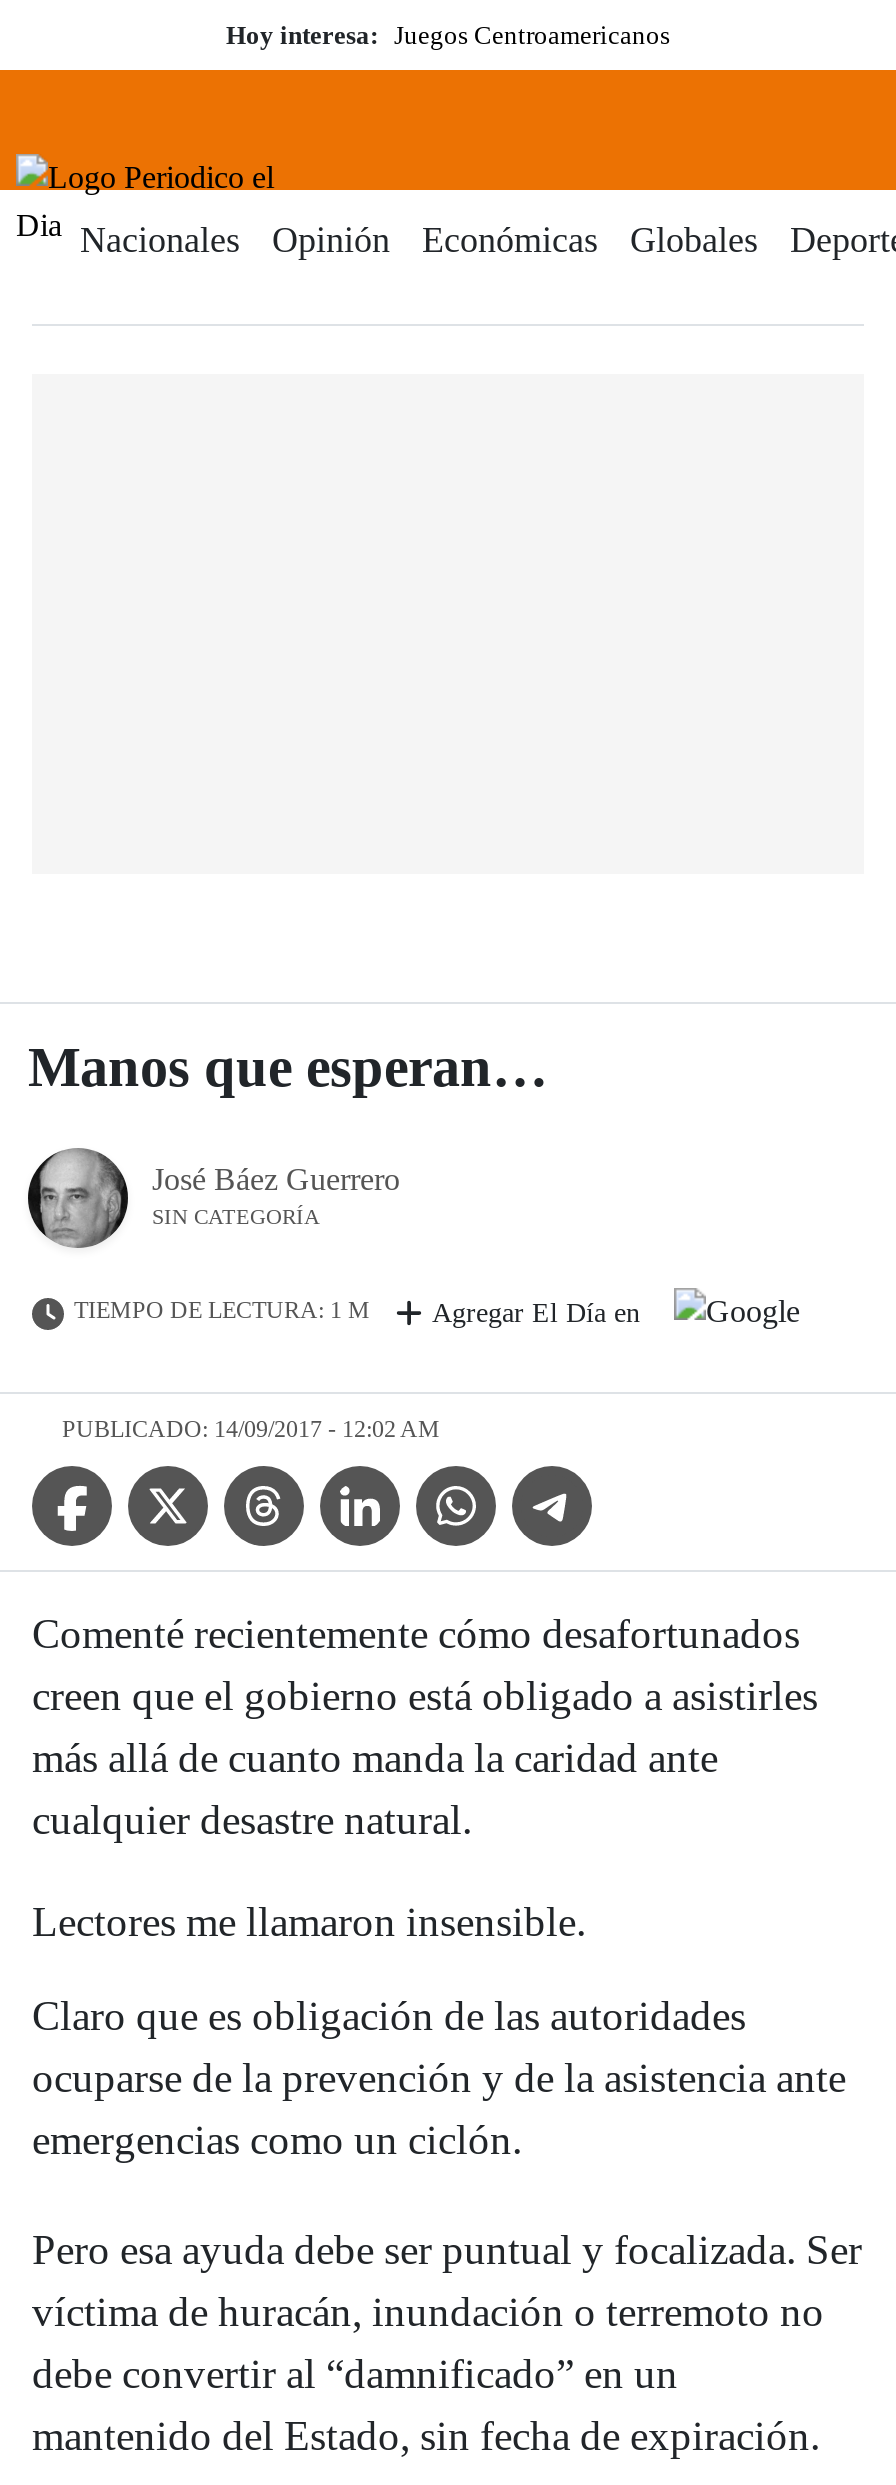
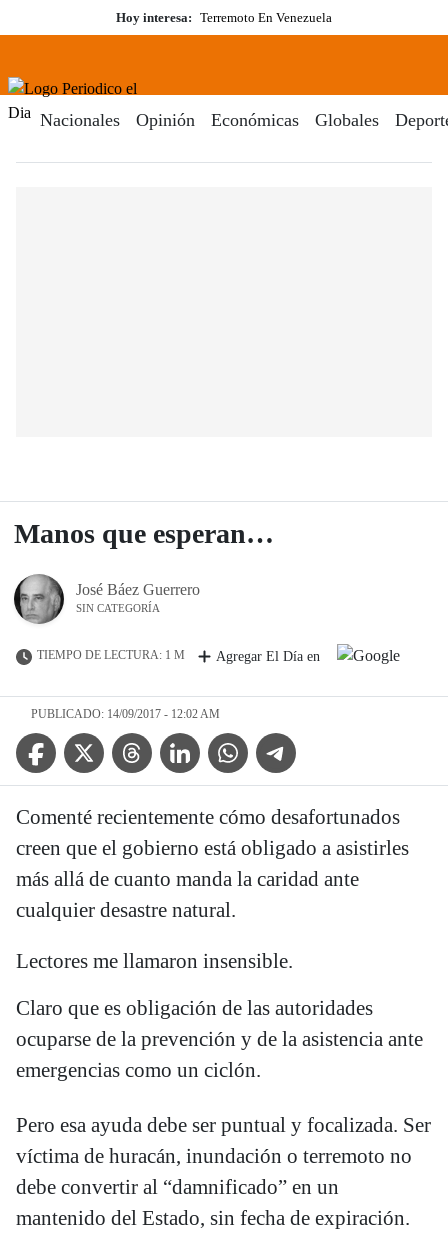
- Hoy interesa: Juegos Centroamericanos
+ Hoy interesa: Terremoto En Venezuela
